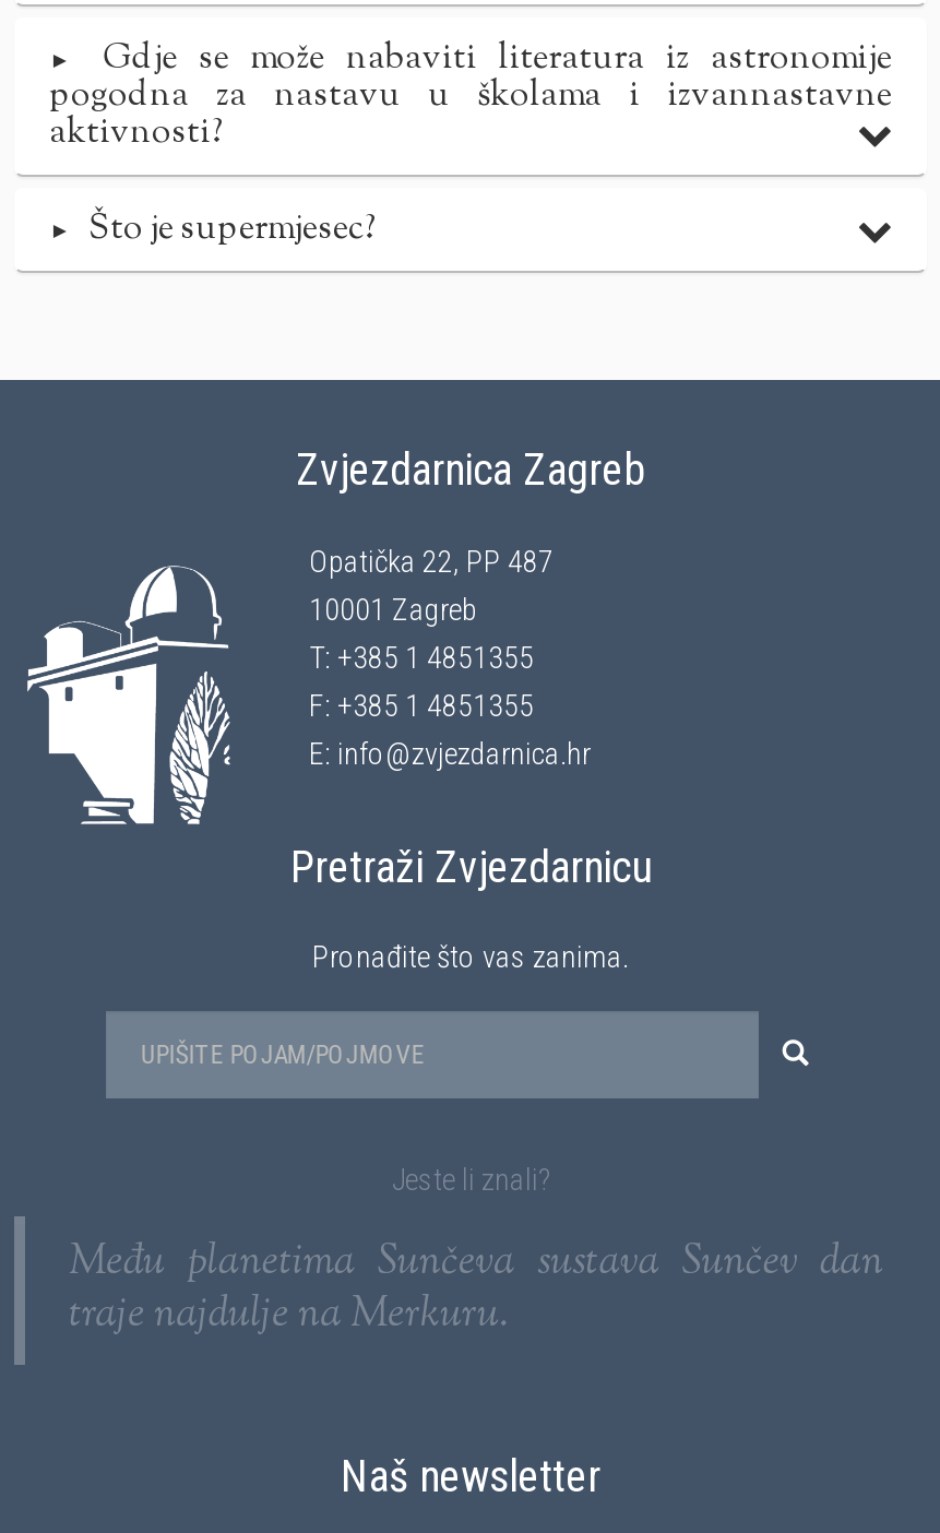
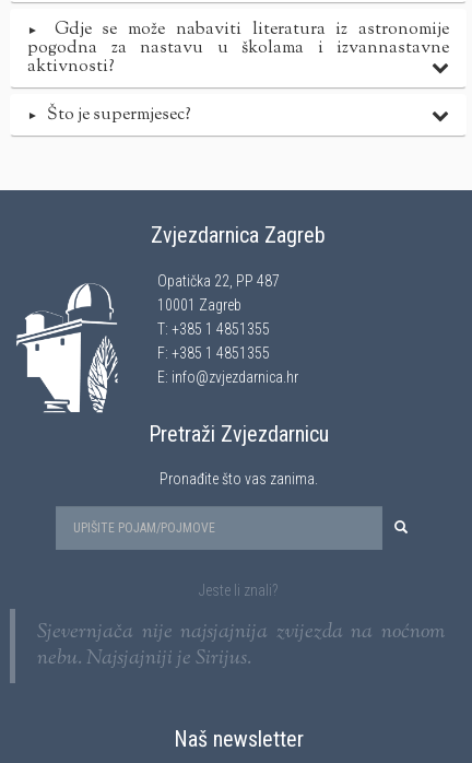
- Među planetima Sunčeva sustava Sunčev dan
- traje najdulje na Merkuru.
+ Sjevernjača nije najsjajnija zvijezda na noćnom
+ nebu. Najsjajniji je Sirijus.
